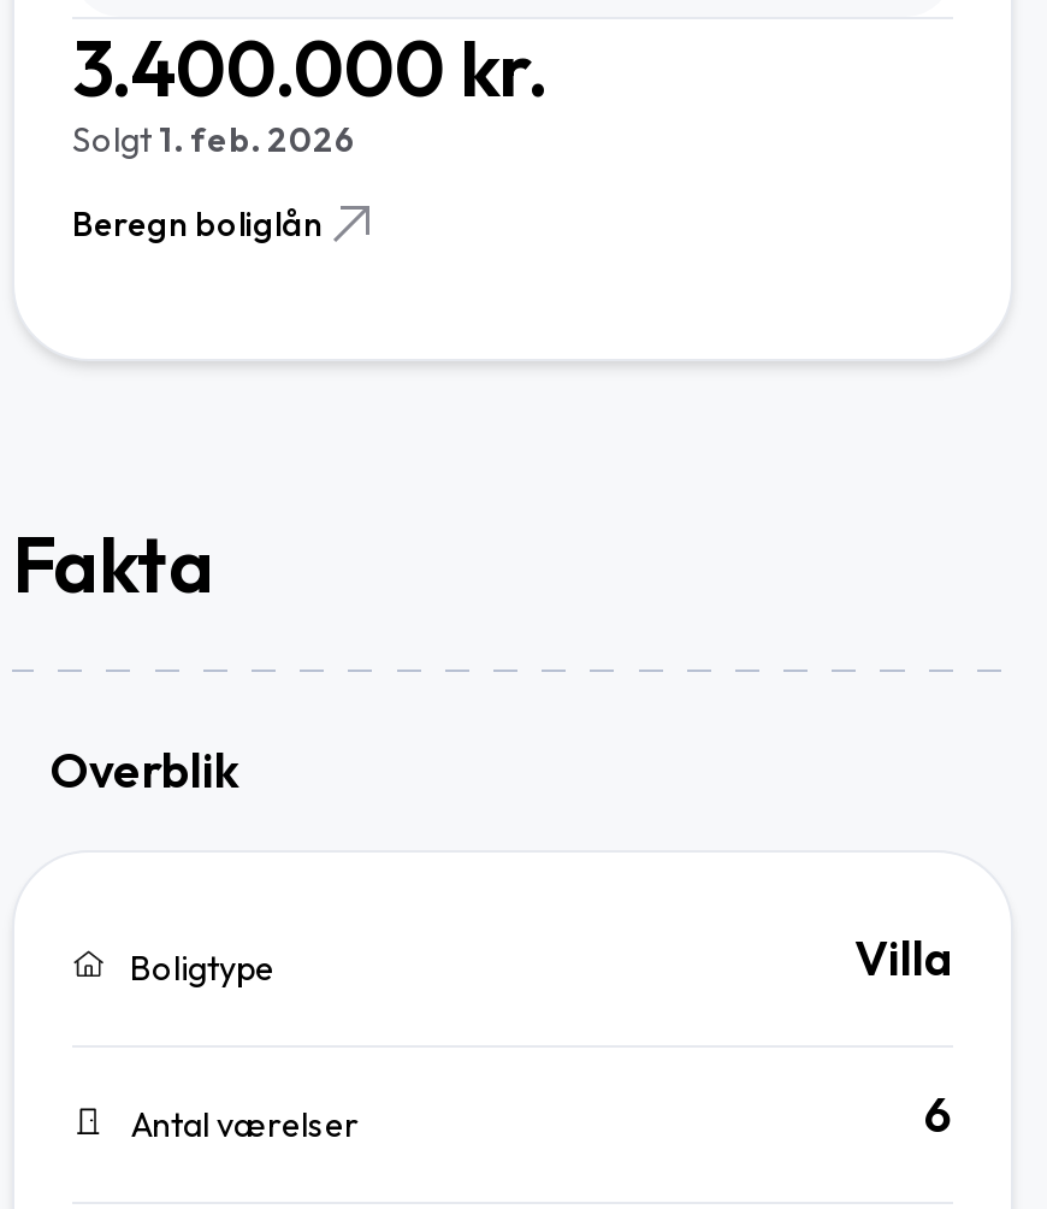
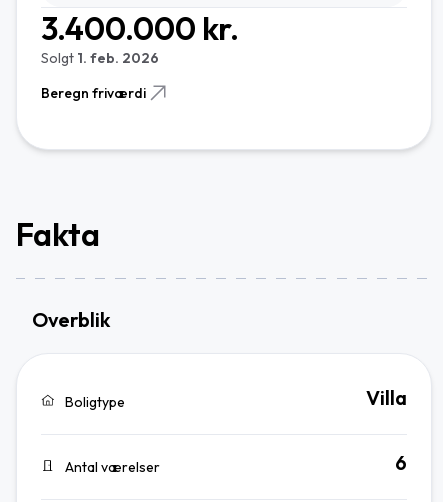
- Beregn boliglån
+ Beregn friværdi
